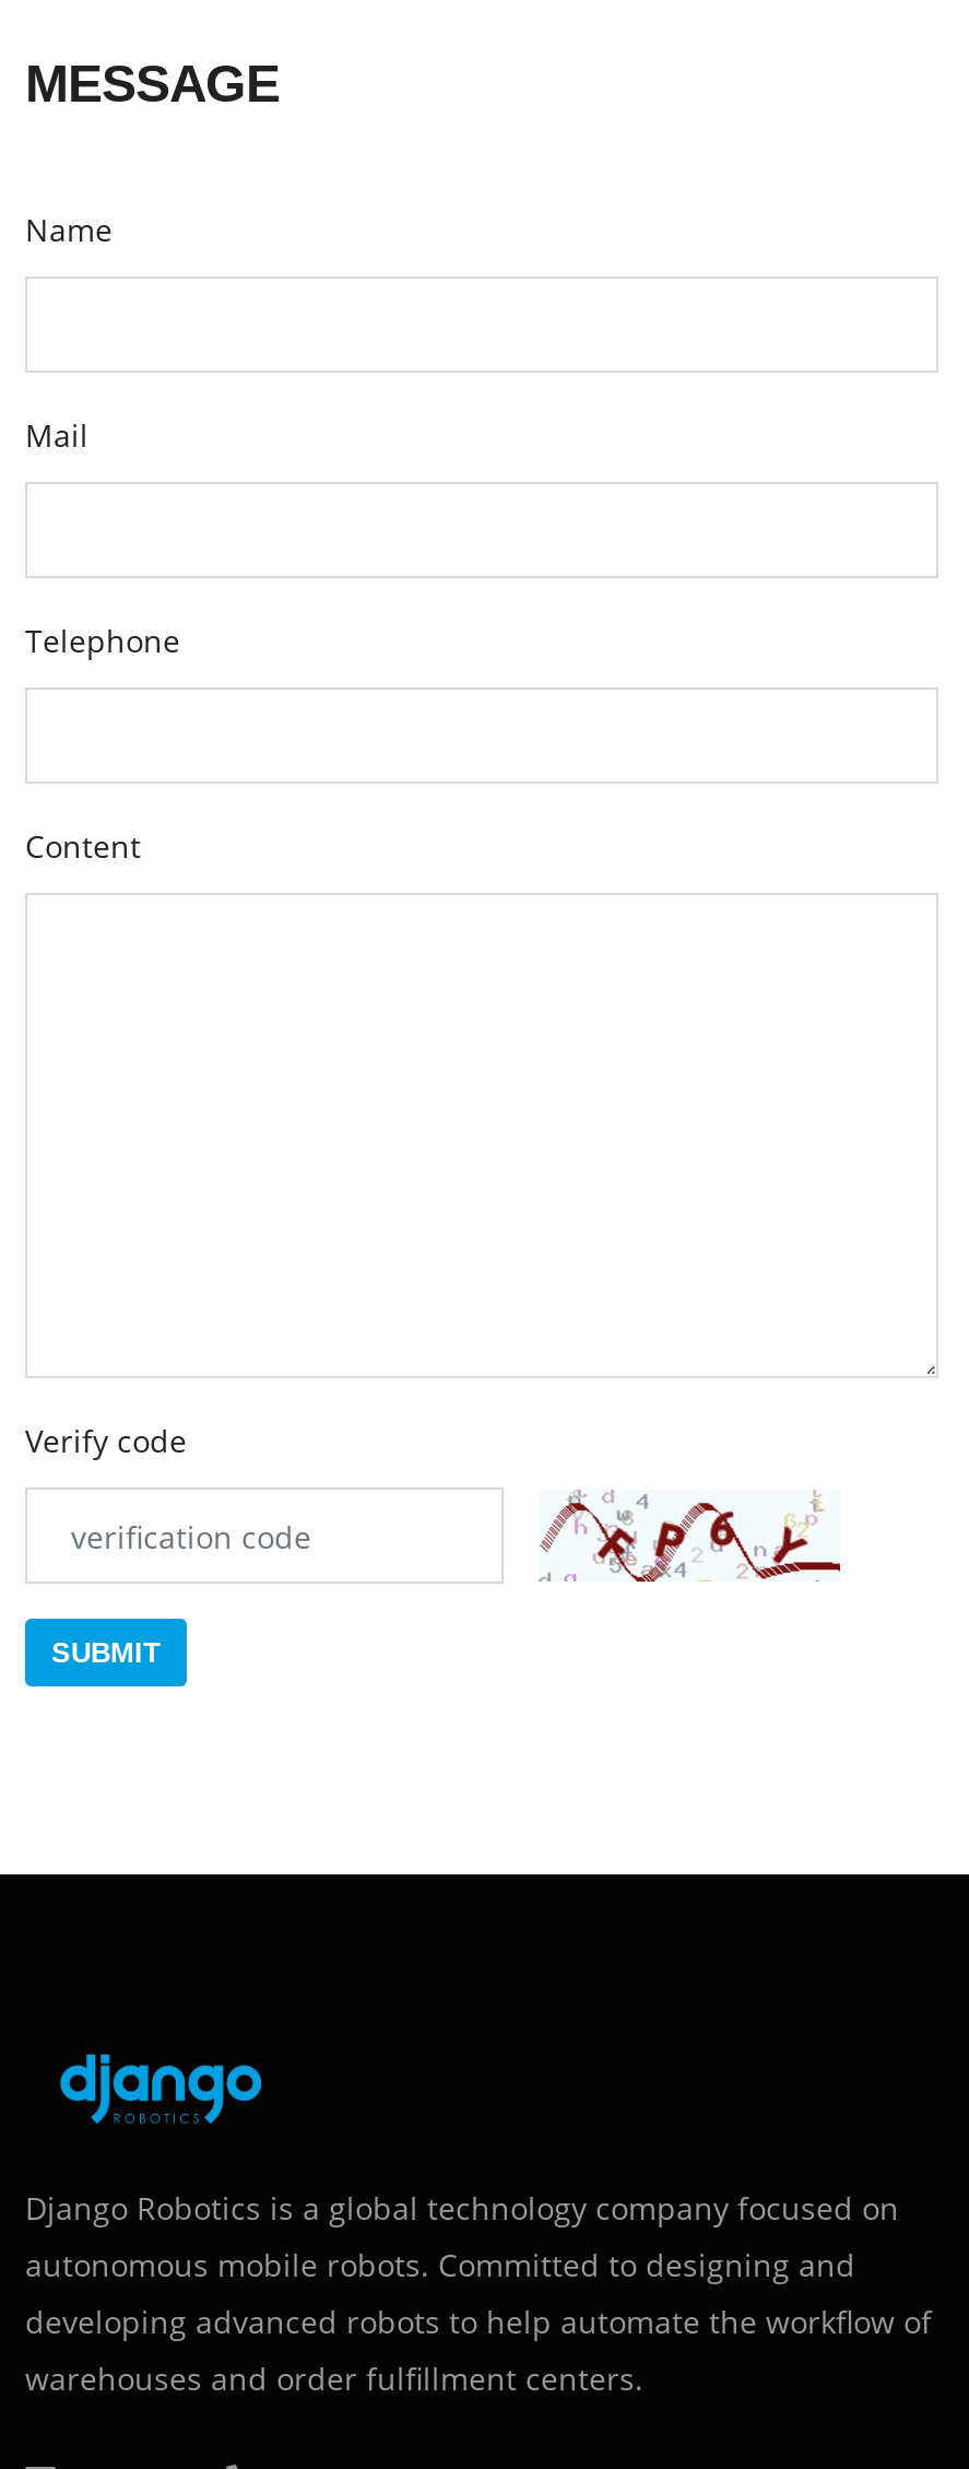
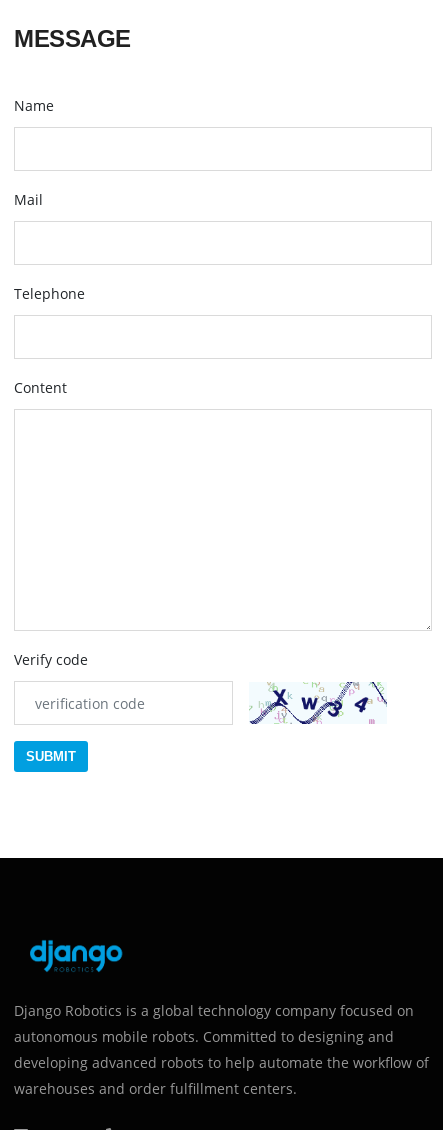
- [image]
+ [image]
